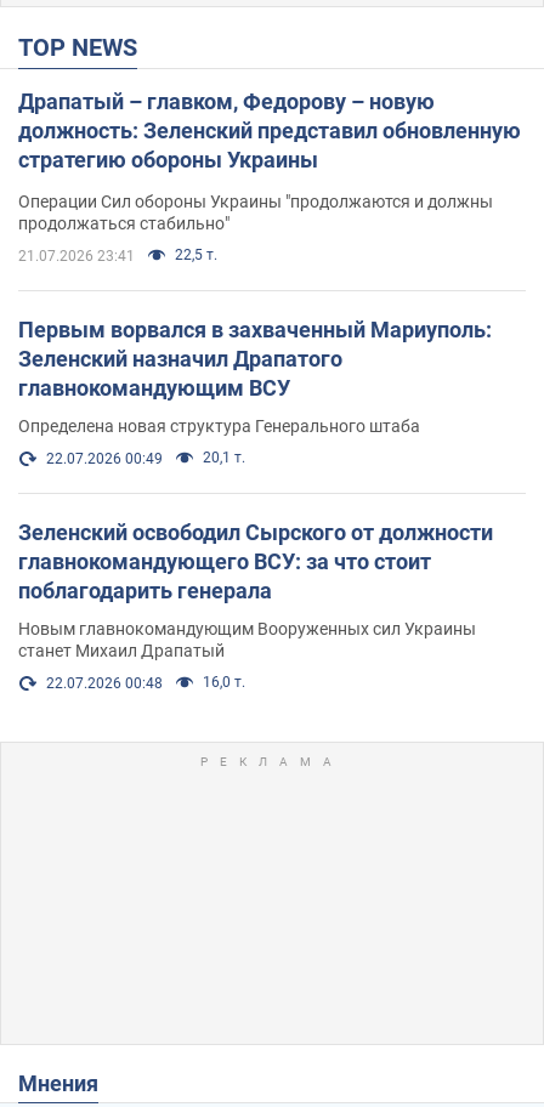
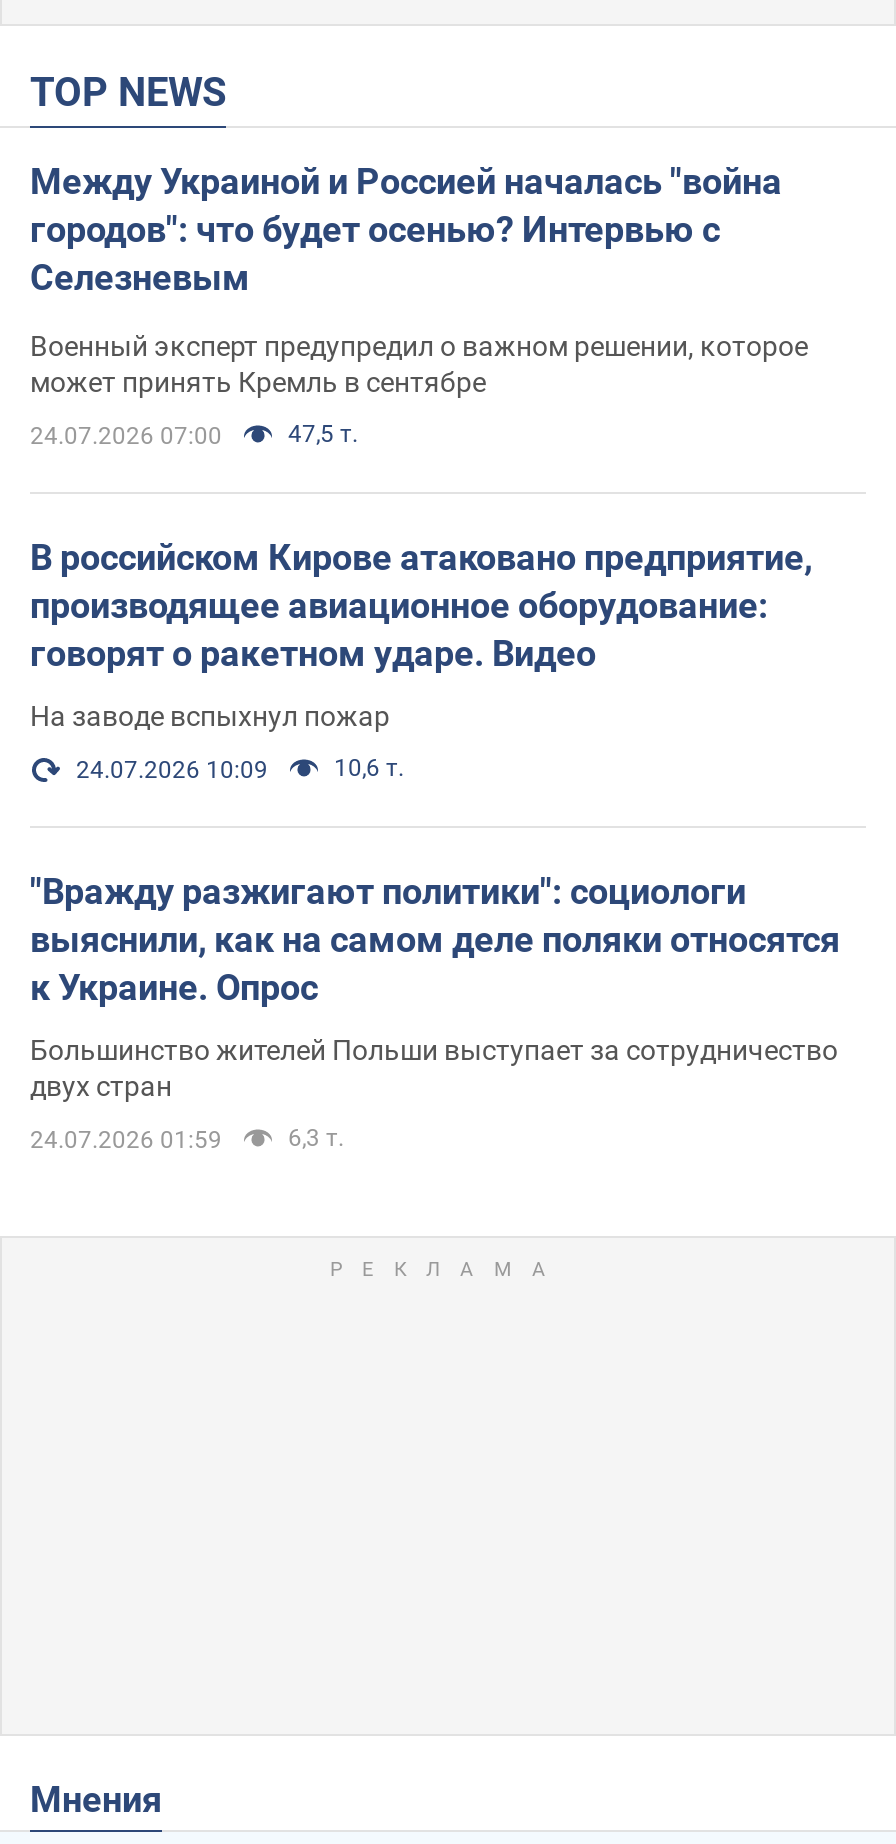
- Драпатый – главком, Федорову – новую
- должность: Зеленский представил обновленную
- стратегию обороны Украины
+ Между Украиной и Россией началась "война
+ городов": что будет осенью? Интервью с
+ Селезневым

- Операции Сил обороны Украины "продолжаются и должны
- продолжаться стабильно"
+ Военный эксперт предупредил о важном решении, которое
+ может принять Кремль в сентябре

- 21.07.2026 23:41
- 22,5 т.
+ 24.07.2026 07:00
+ 47,5 т.

- Первым ворвался в захваченный Мариуполь:
- Зеленский назначил Драпатого
- главнокомандующим ВСУ
+ В российском Кирове атаковано предприятие,
+ производящее авиационное оборудование:
+ говорят о ракетном ударе. Видео

- Определена новая структура Генерального штаба
+ На заводе вспыхнул пожар

- 22.07.2026 00:49
- 20,1 т.
+ 24.07.2026 10:09
+ 10,6 т.

- Зеленский освободил Сырского от должности
- главнокомандующего ВСУ: за что стоит
- поблагодарить генерала
+ "Вражду разжигают политики": социологи
+ выяснили, как на самом деле поляки относятся
+ к Украине. Опрос

- Новым главнокомандующим Вооруженных сил Украины
- станет Михаил Драпатый
+ Большинство жителей Польши выступает за сотрудничество
+ двух стран

- 22.07.2026 00:48
- 16,0 т.
+ 24.07.2026 01:59
+ 6,3 т.
